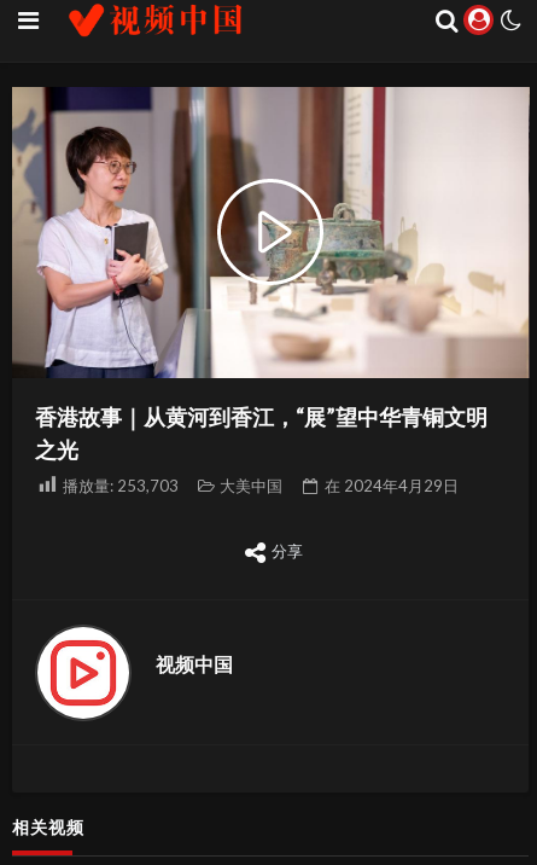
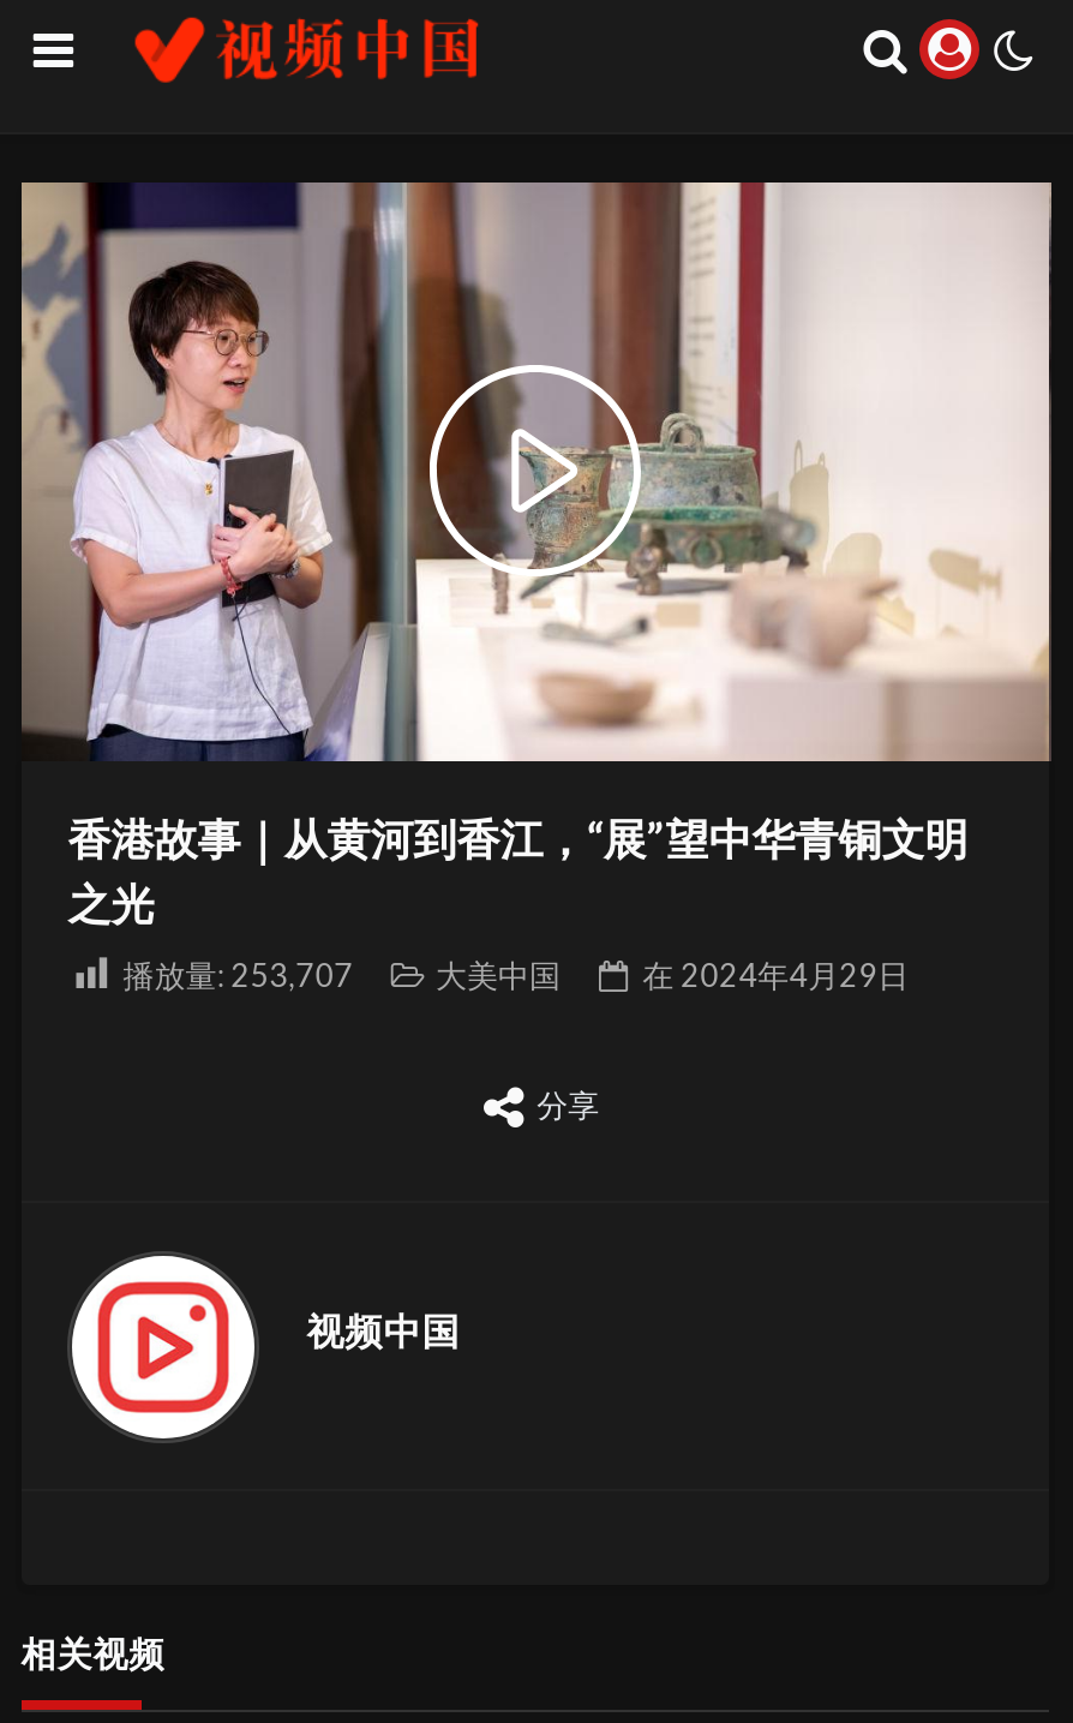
- 播放量: 253,703
+ 播放量: 253,707
